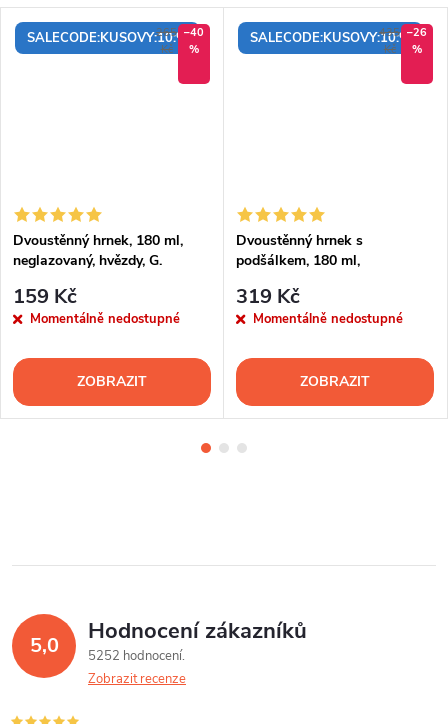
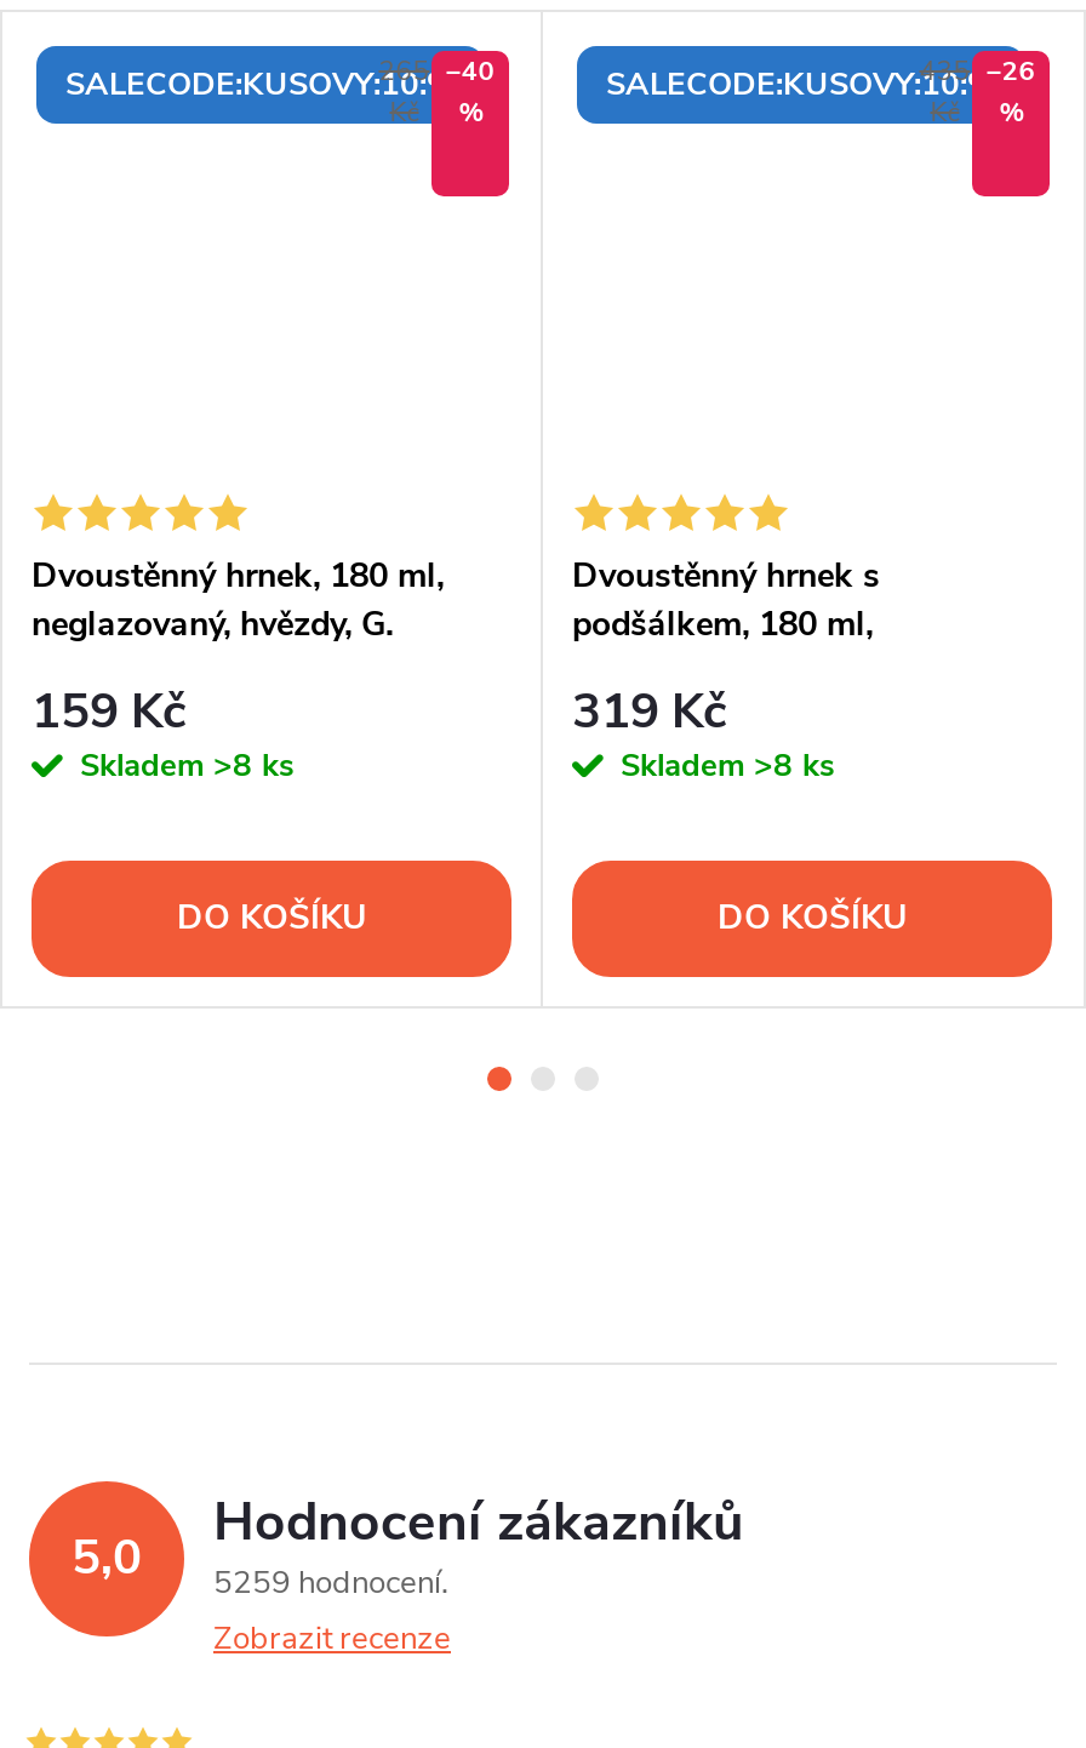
- Momentálně nedostupné
+ Skladem >8 ks

- Momentálně nedostupné
+ Skladem >8 ks

- ZOBRAZIT
+ DO KOŠÍKU

- ZOBRAZIT
+ DO KOŠÍKU

- 5,0 5252 hodnocení Hodnocení zákazníků
+ 5,0 5259 hodnocení Hodnocení zákazníků
